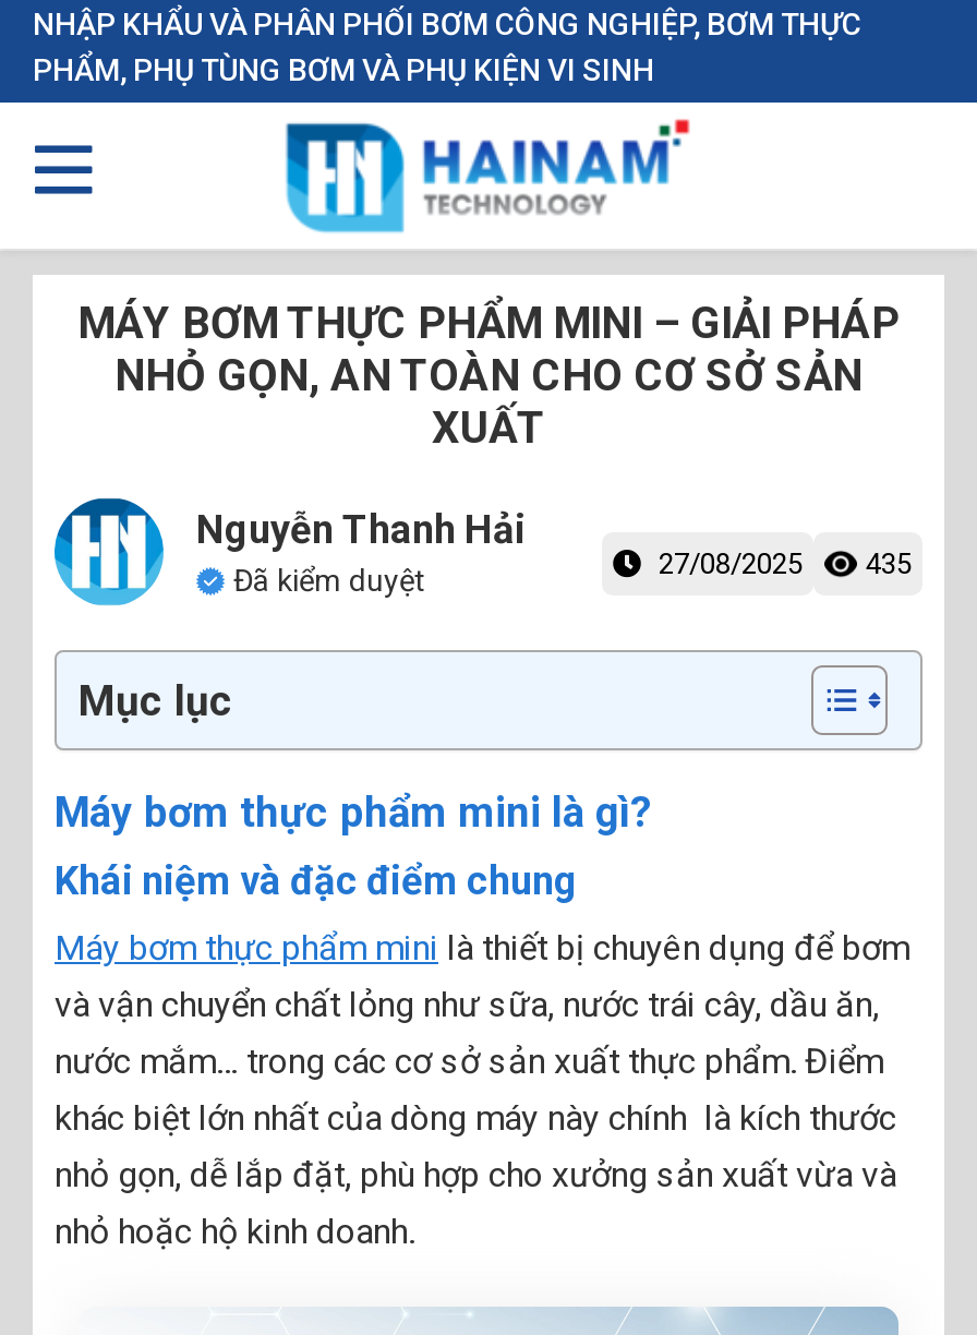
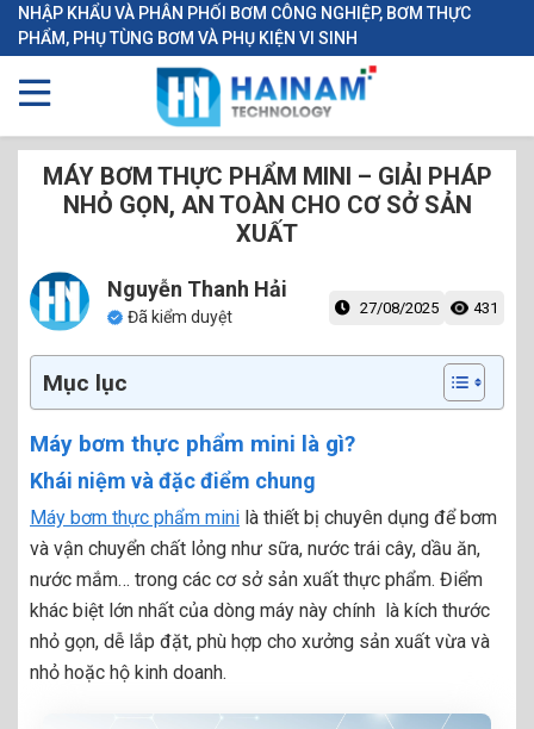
- 27/08/2025 435
+ 27/08/2025 431
